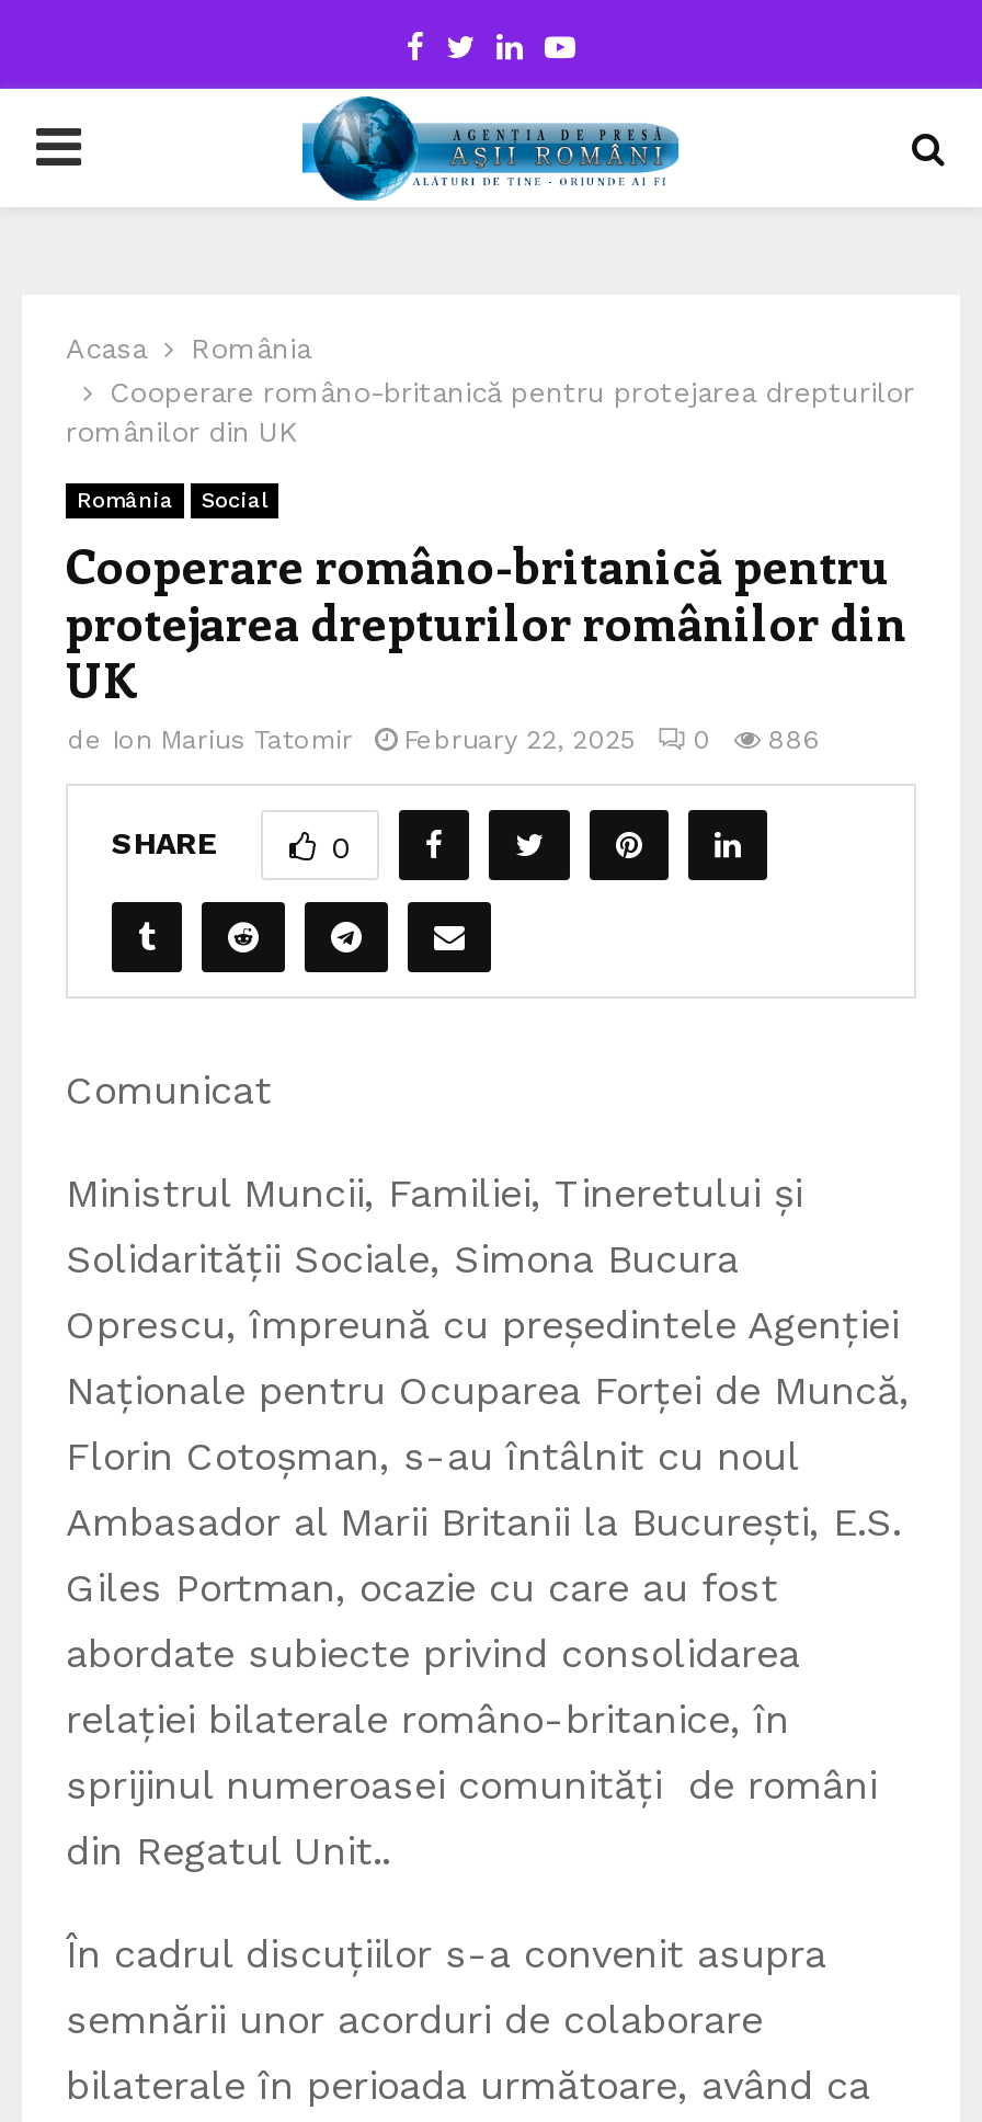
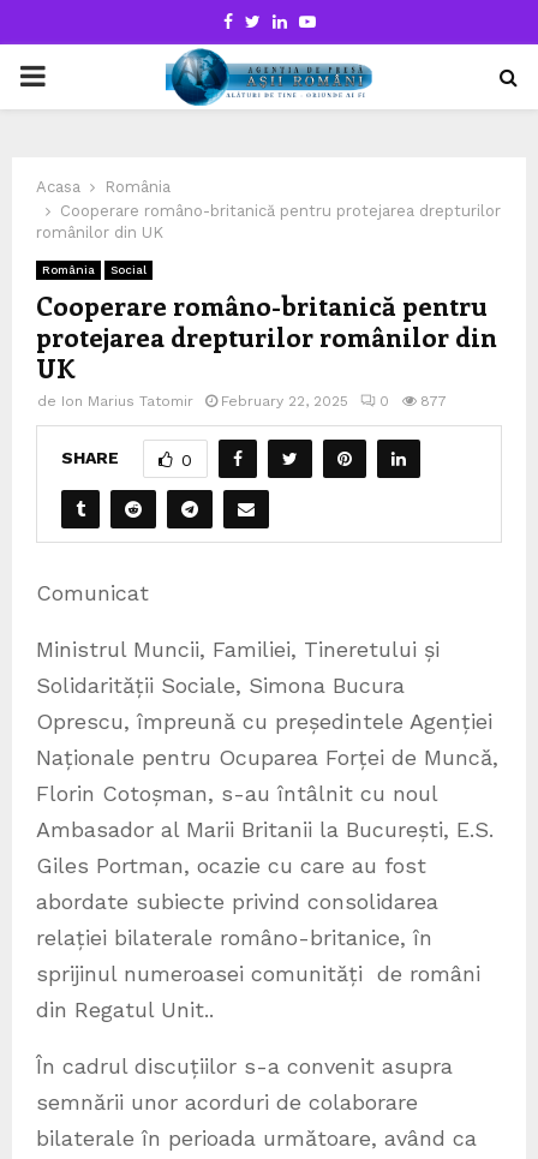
- 886
+ 877
